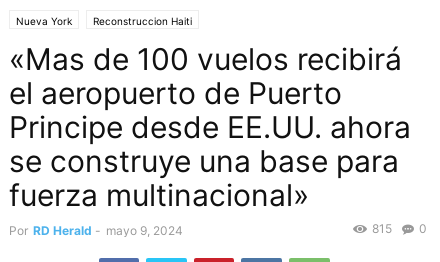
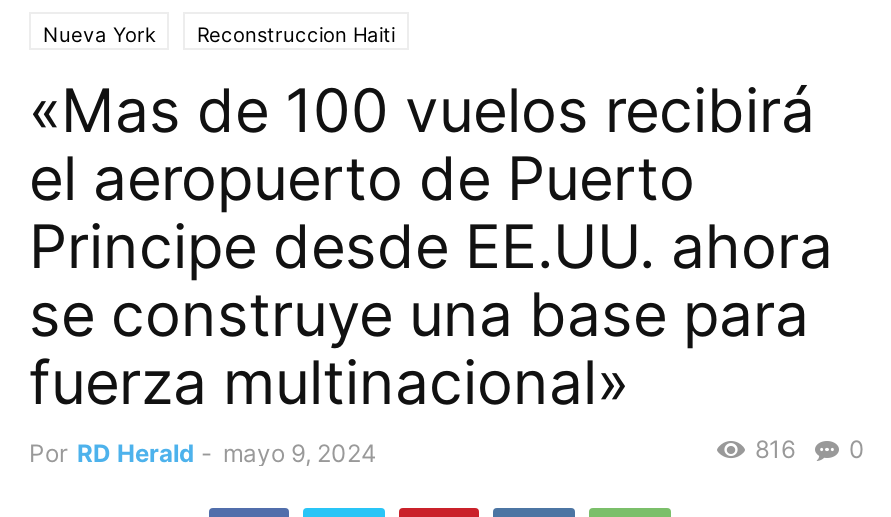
- 815 0
+ 816 0
